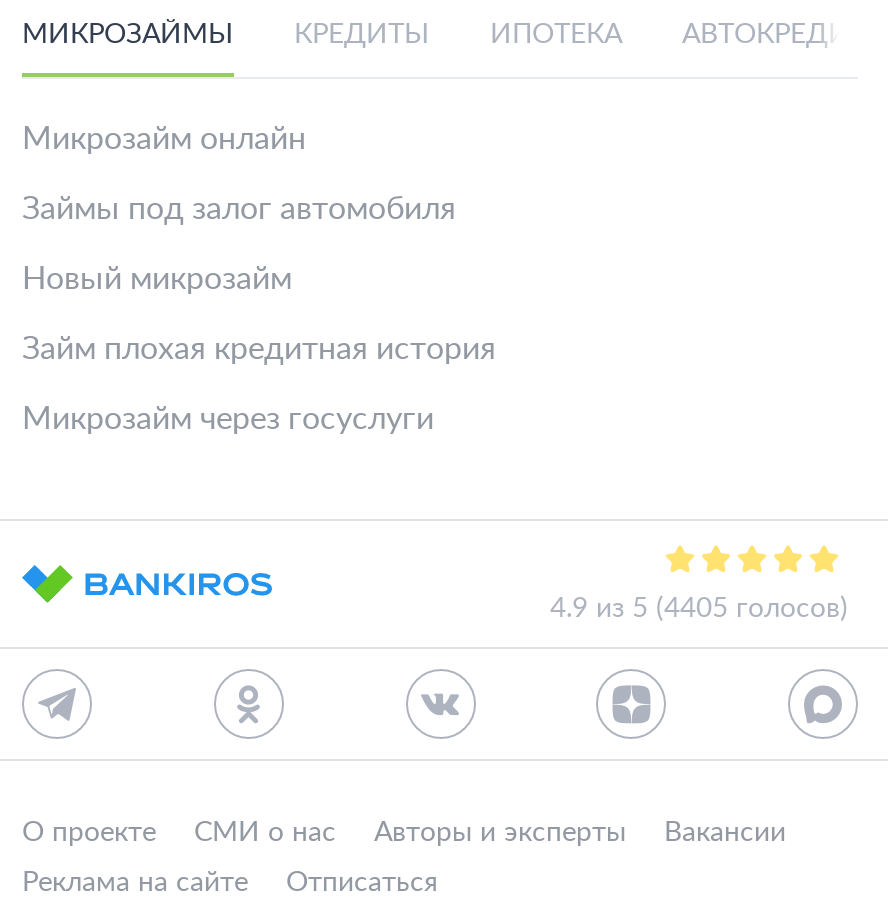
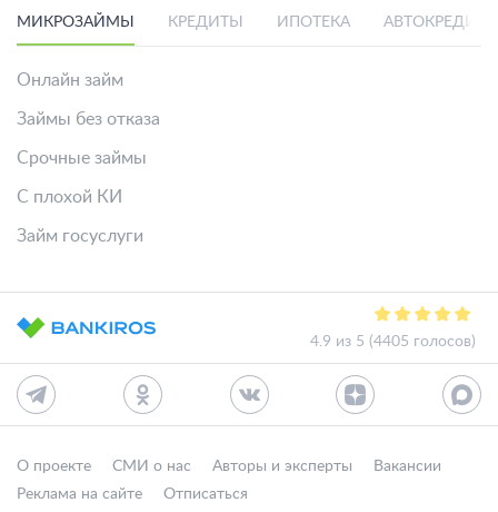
- Микрозайм онлайн
+ Онлайн займ

- Займы под залог автомобиля
+ Займы без отказа

- Новый микрозайм
+ Срочные займы

- Займ плохая кредитная история
+ С плохой КИ

- Микрозайм через госуслуги
+ Займ госуслуги
